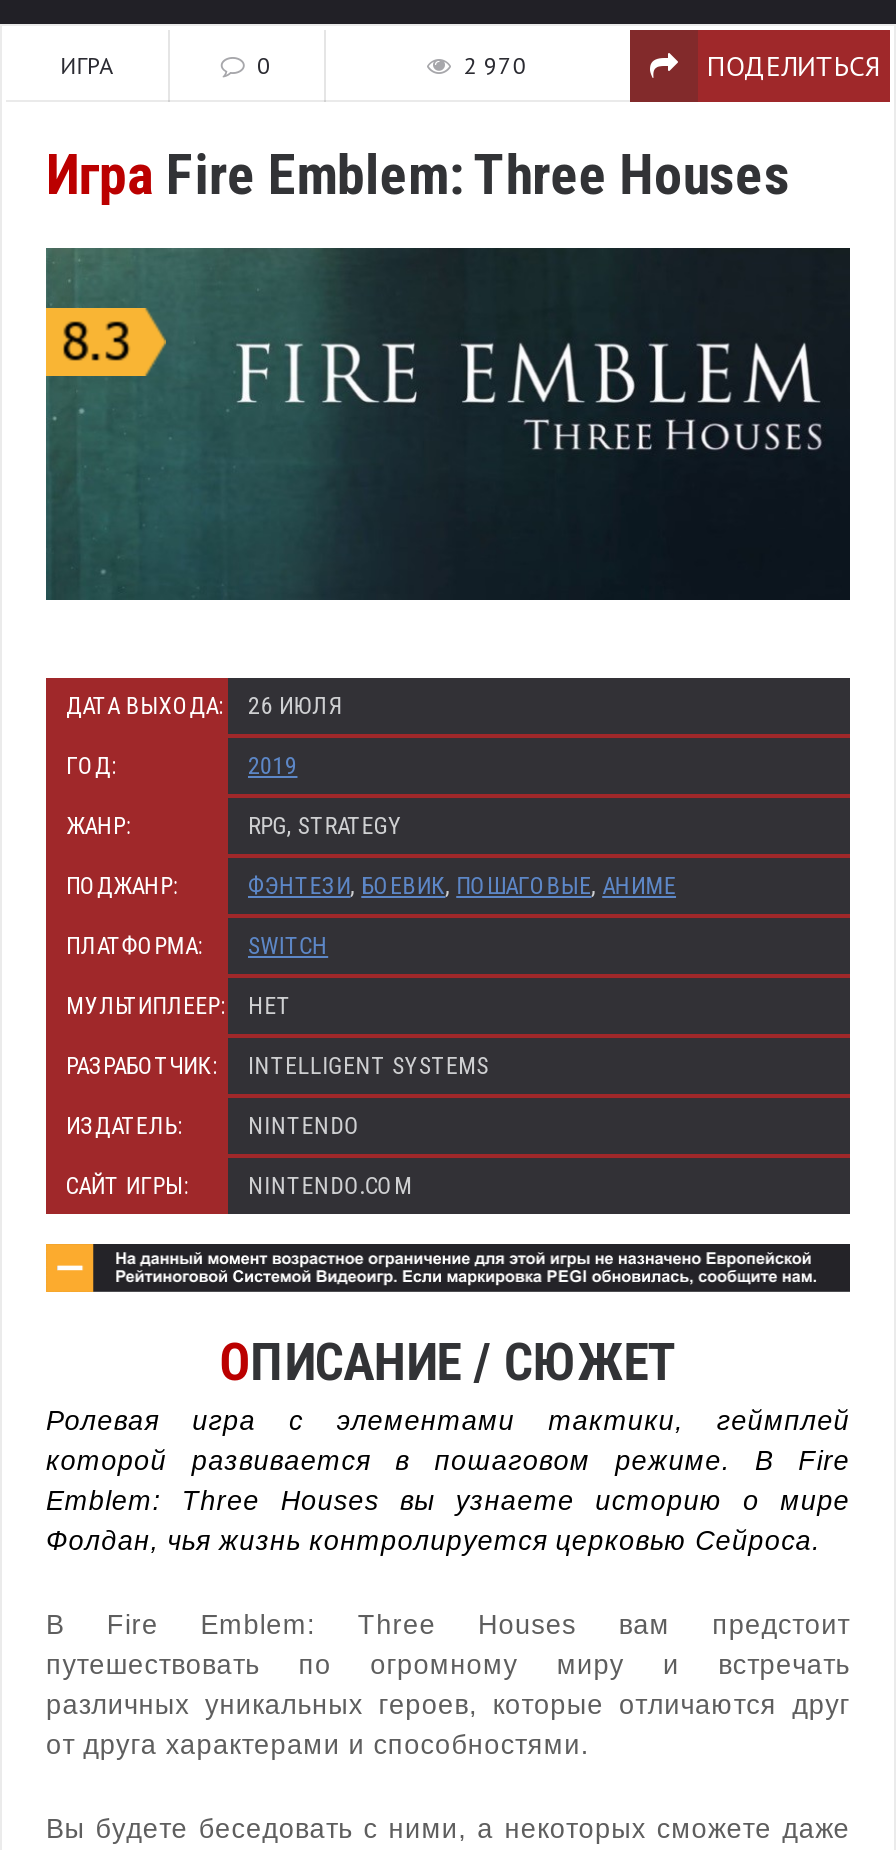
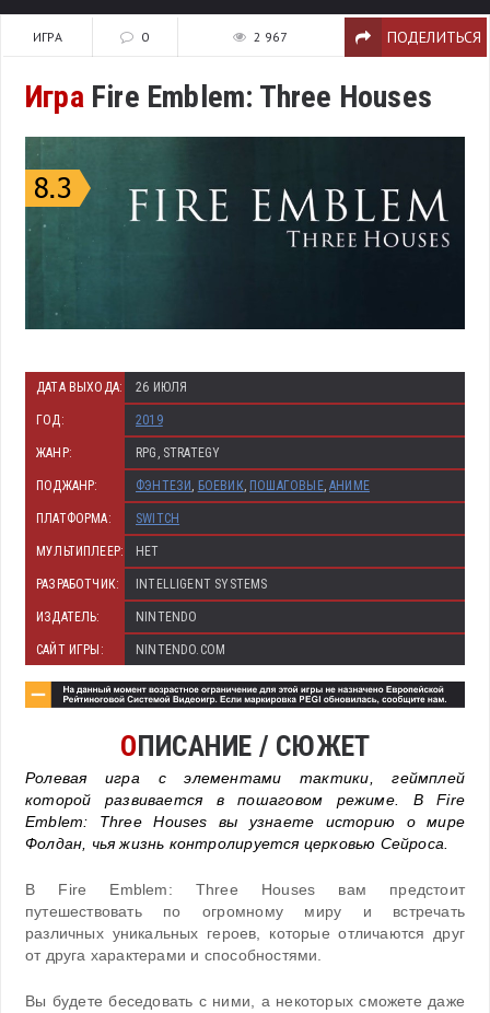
- 2 970
+ 2 967
